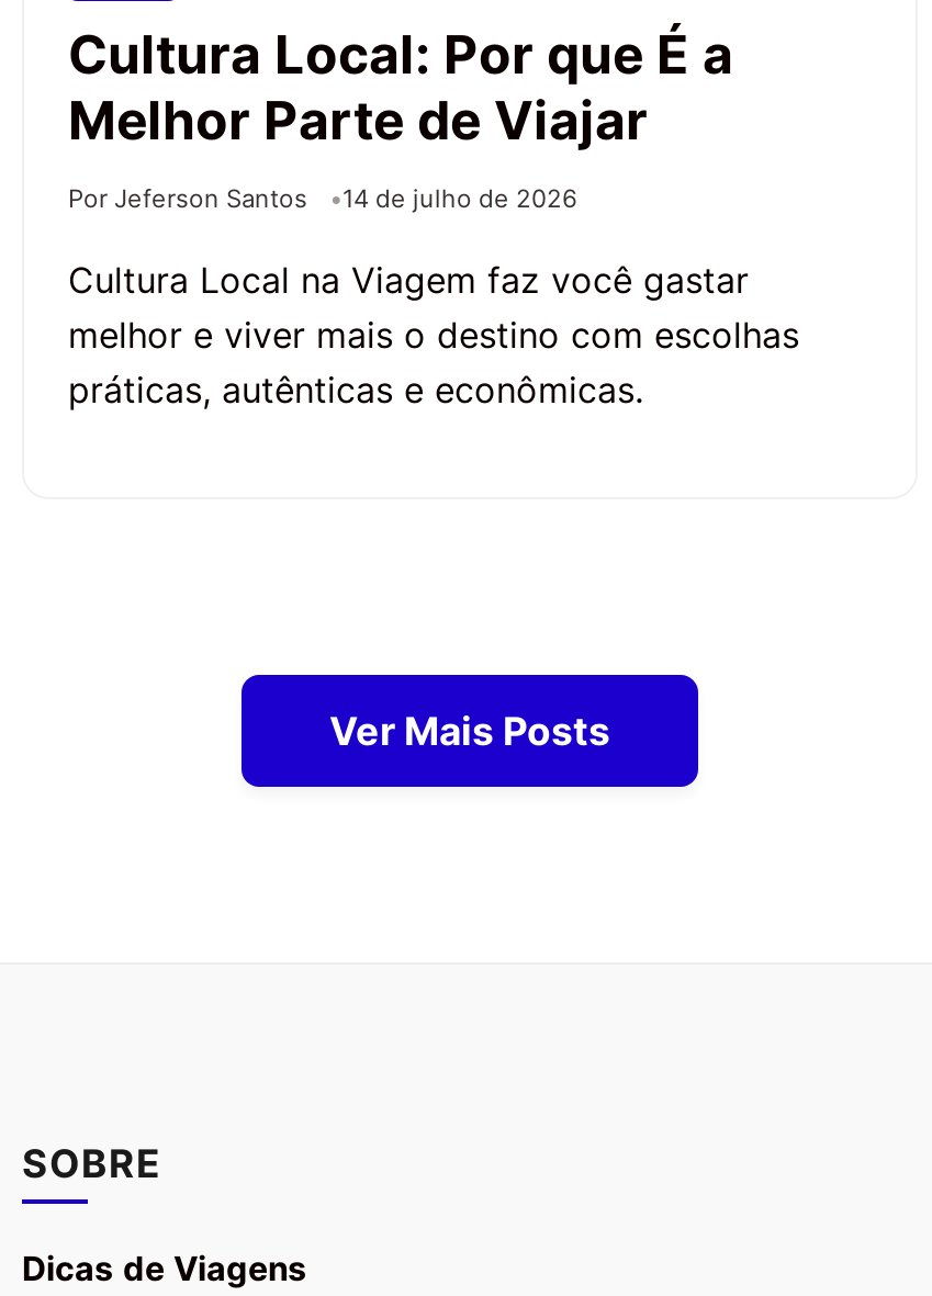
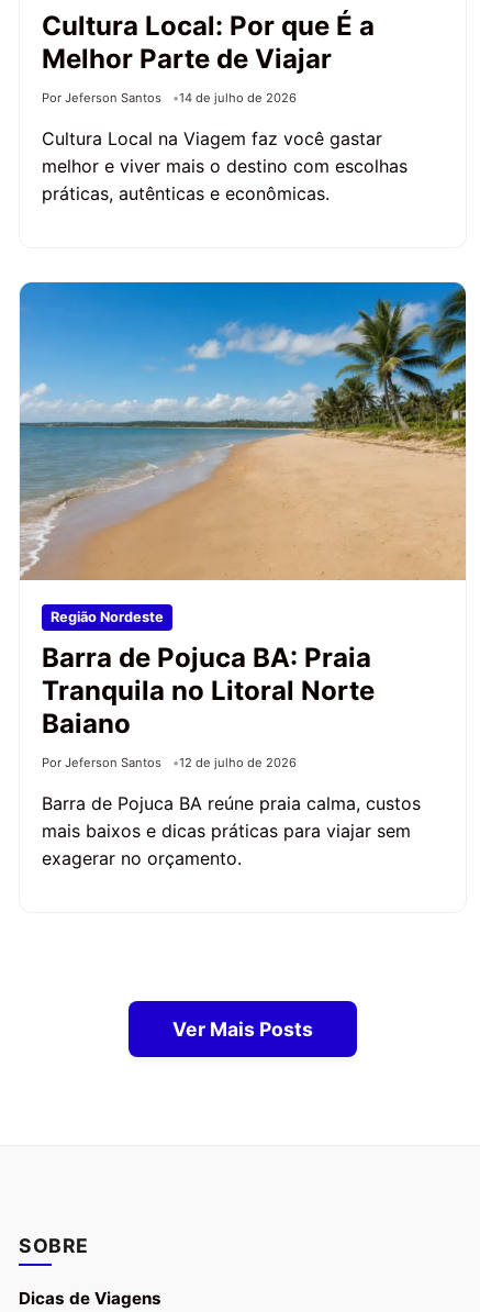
+ [image]
+ Região Nordeste
+ Barra de Pojuca BA: Praia
+ Tranquila no Litoral Norte
+ Baiano
+ Por Jeferson Santos
+ 12 de julho de 2026
+ Barra de Pojuca BA reúne praia calma, custos
+ mais baixos e dicas práticas para viajar sem
+ exagerar no orçamento.
